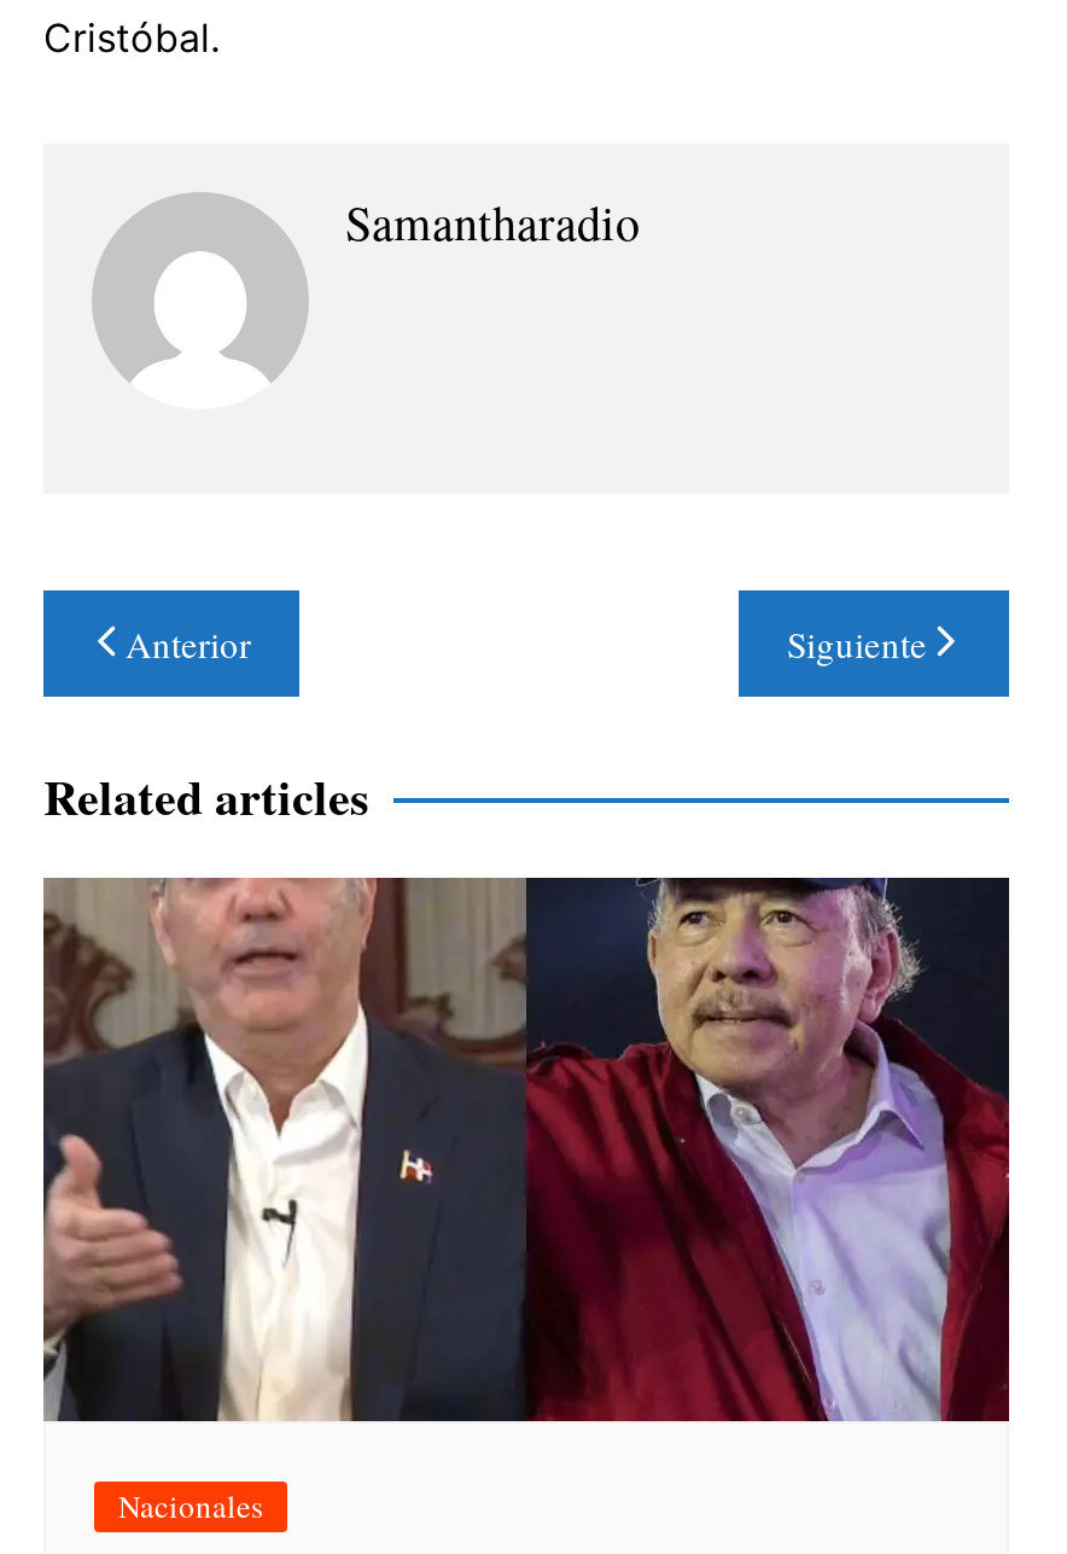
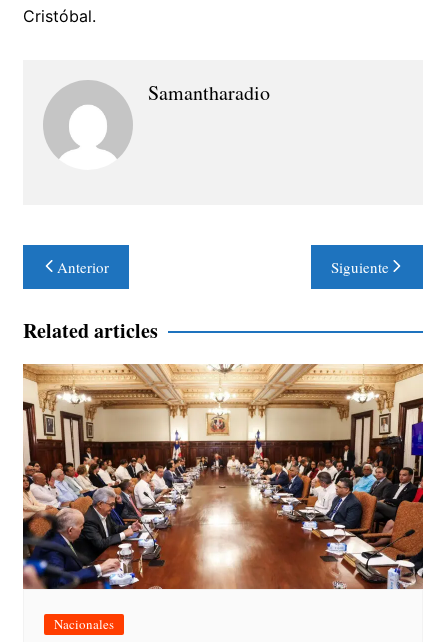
- [image]
+ [image]
